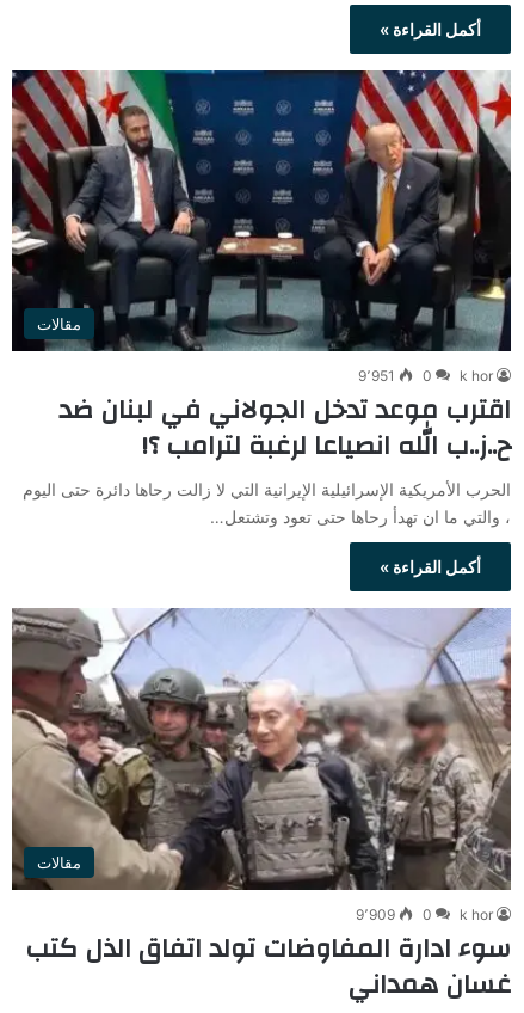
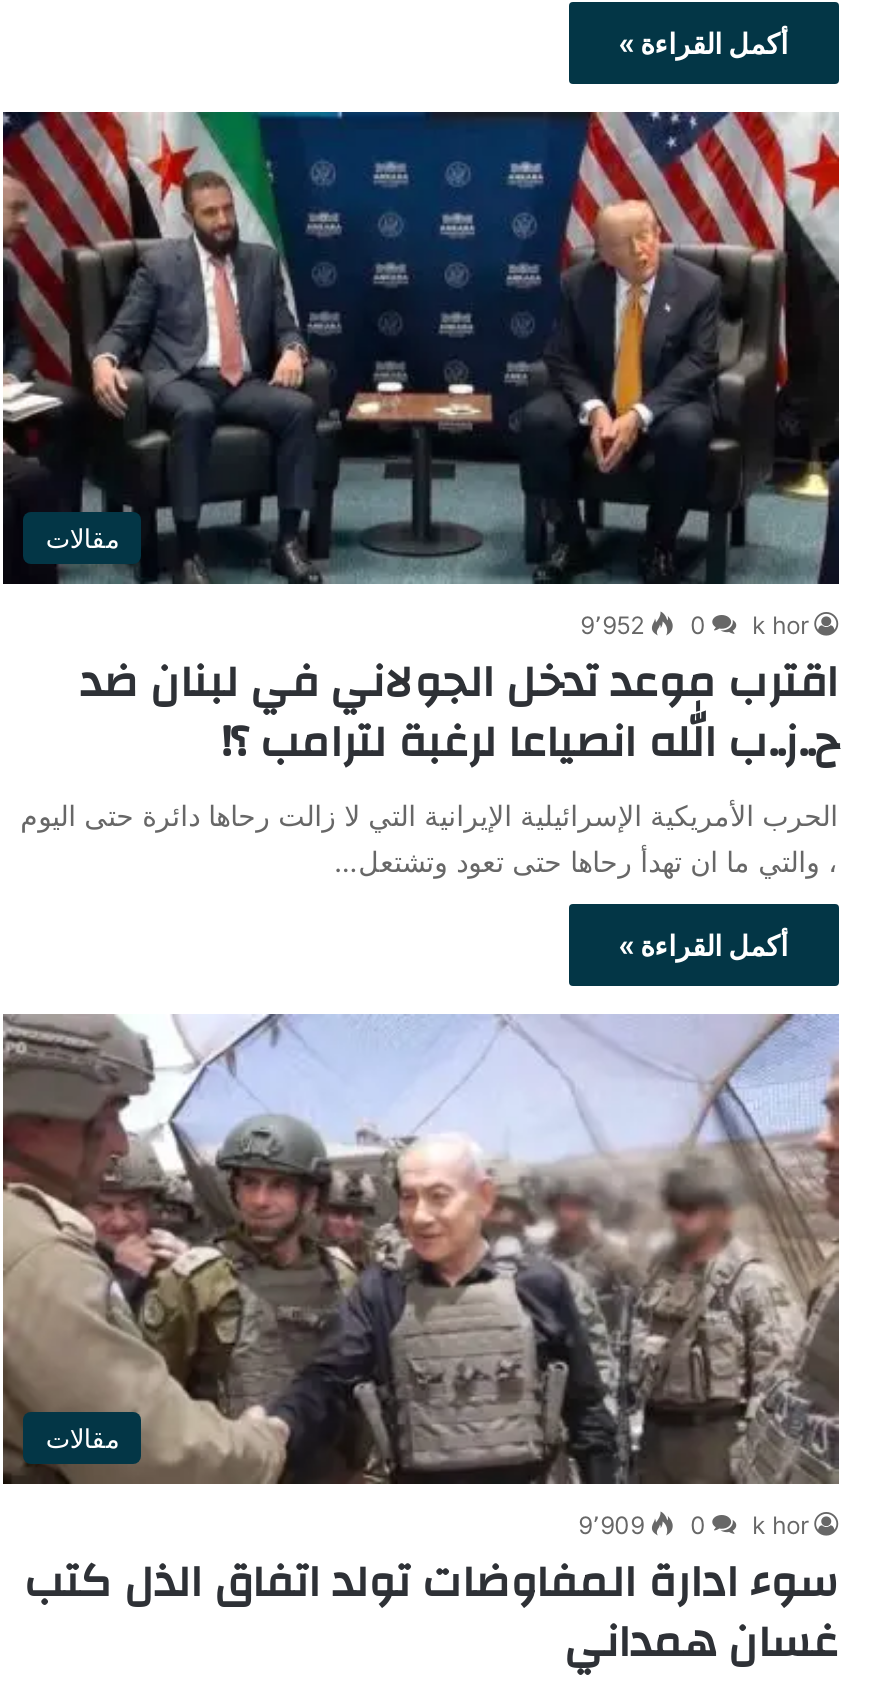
- 9٬951 0 k hor
+ 9٬952 0 k hor
